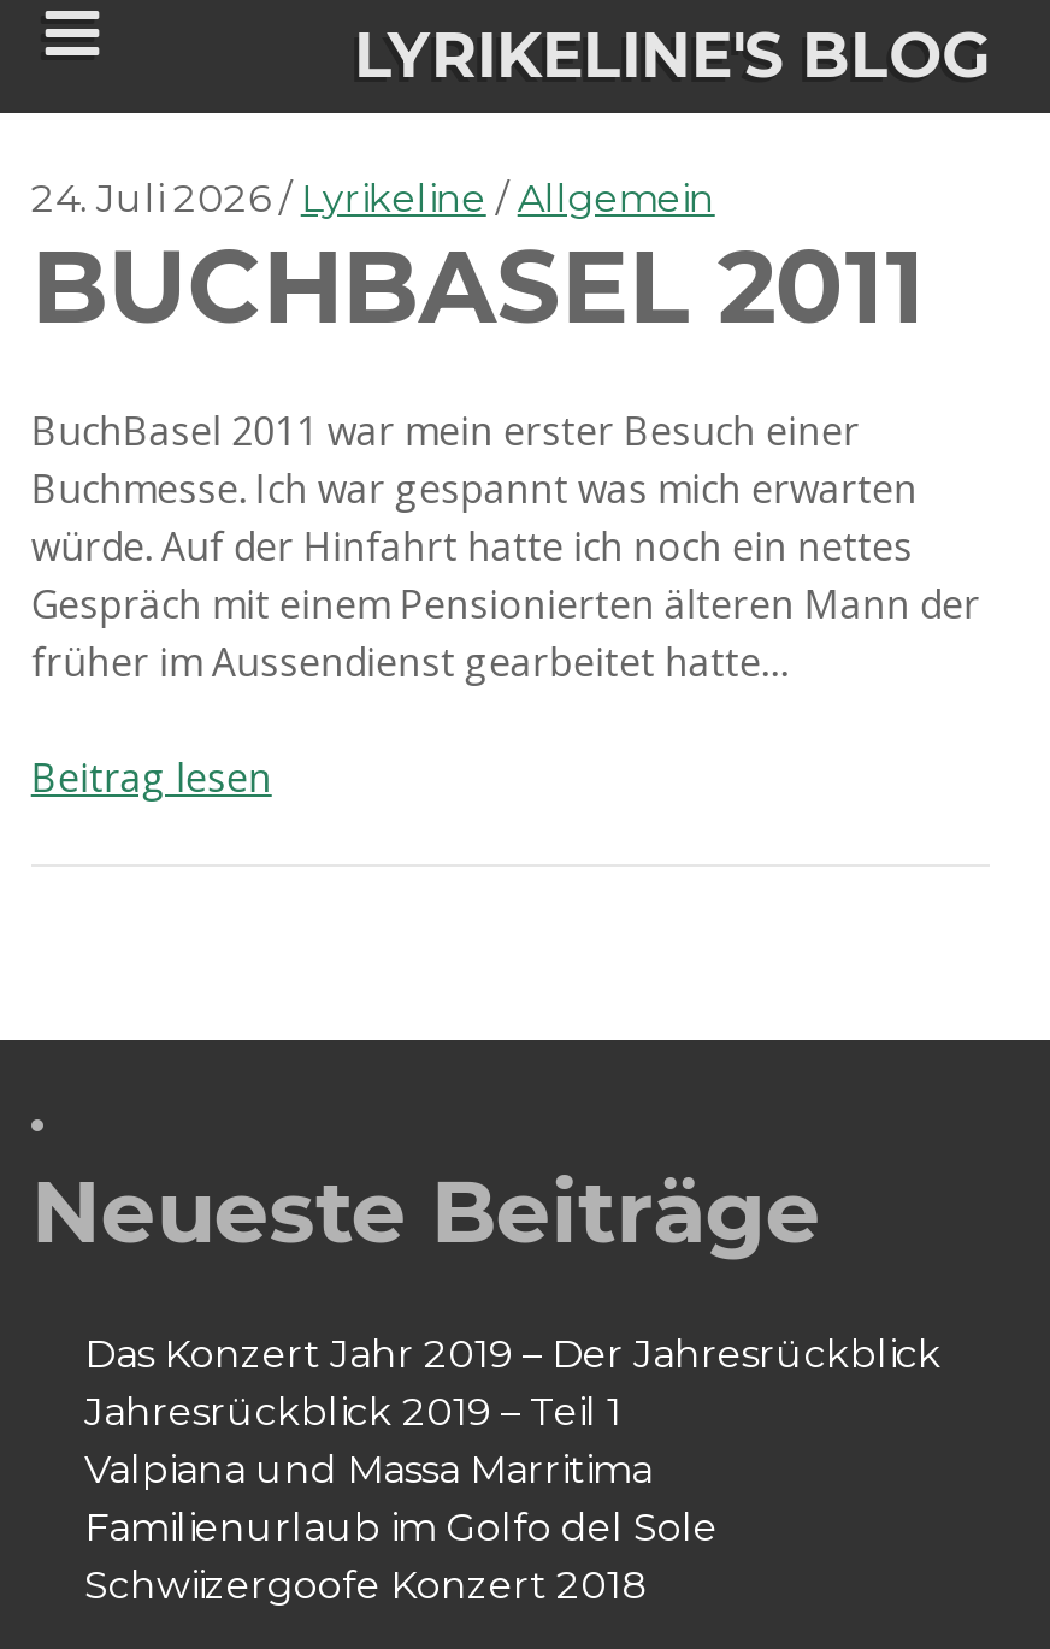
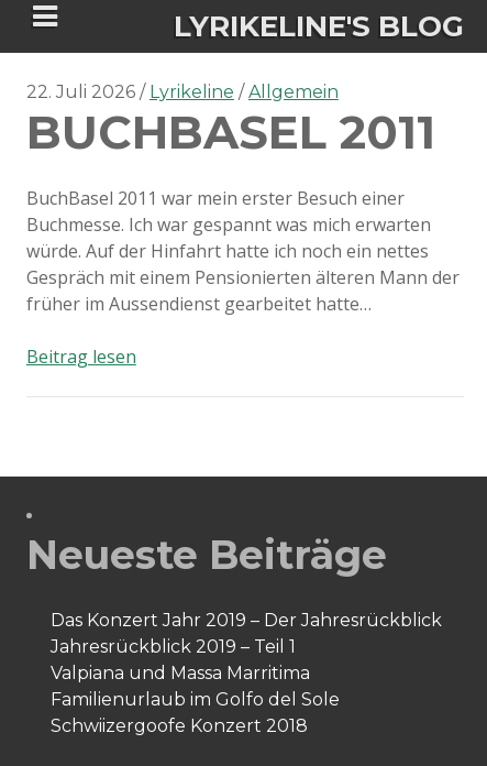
- 24. Juli 2026 Lyrikeline
+ 22. Juli 2026 Lyrikeline
